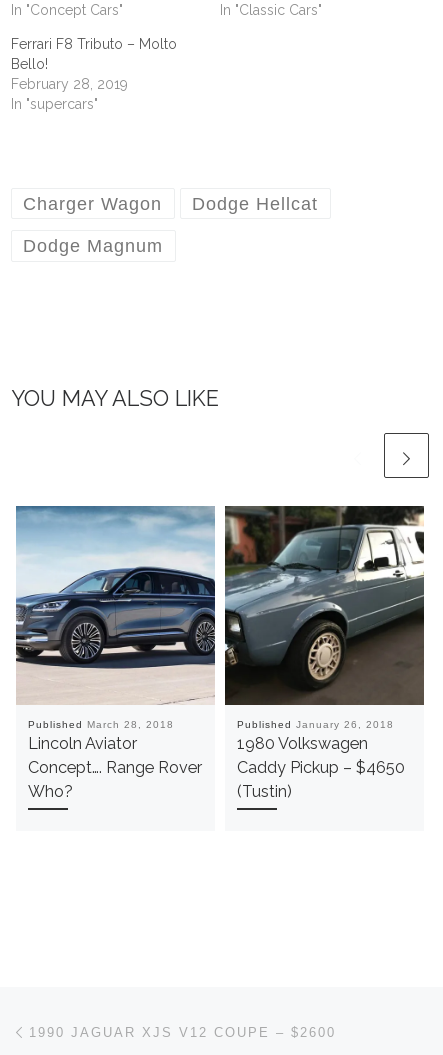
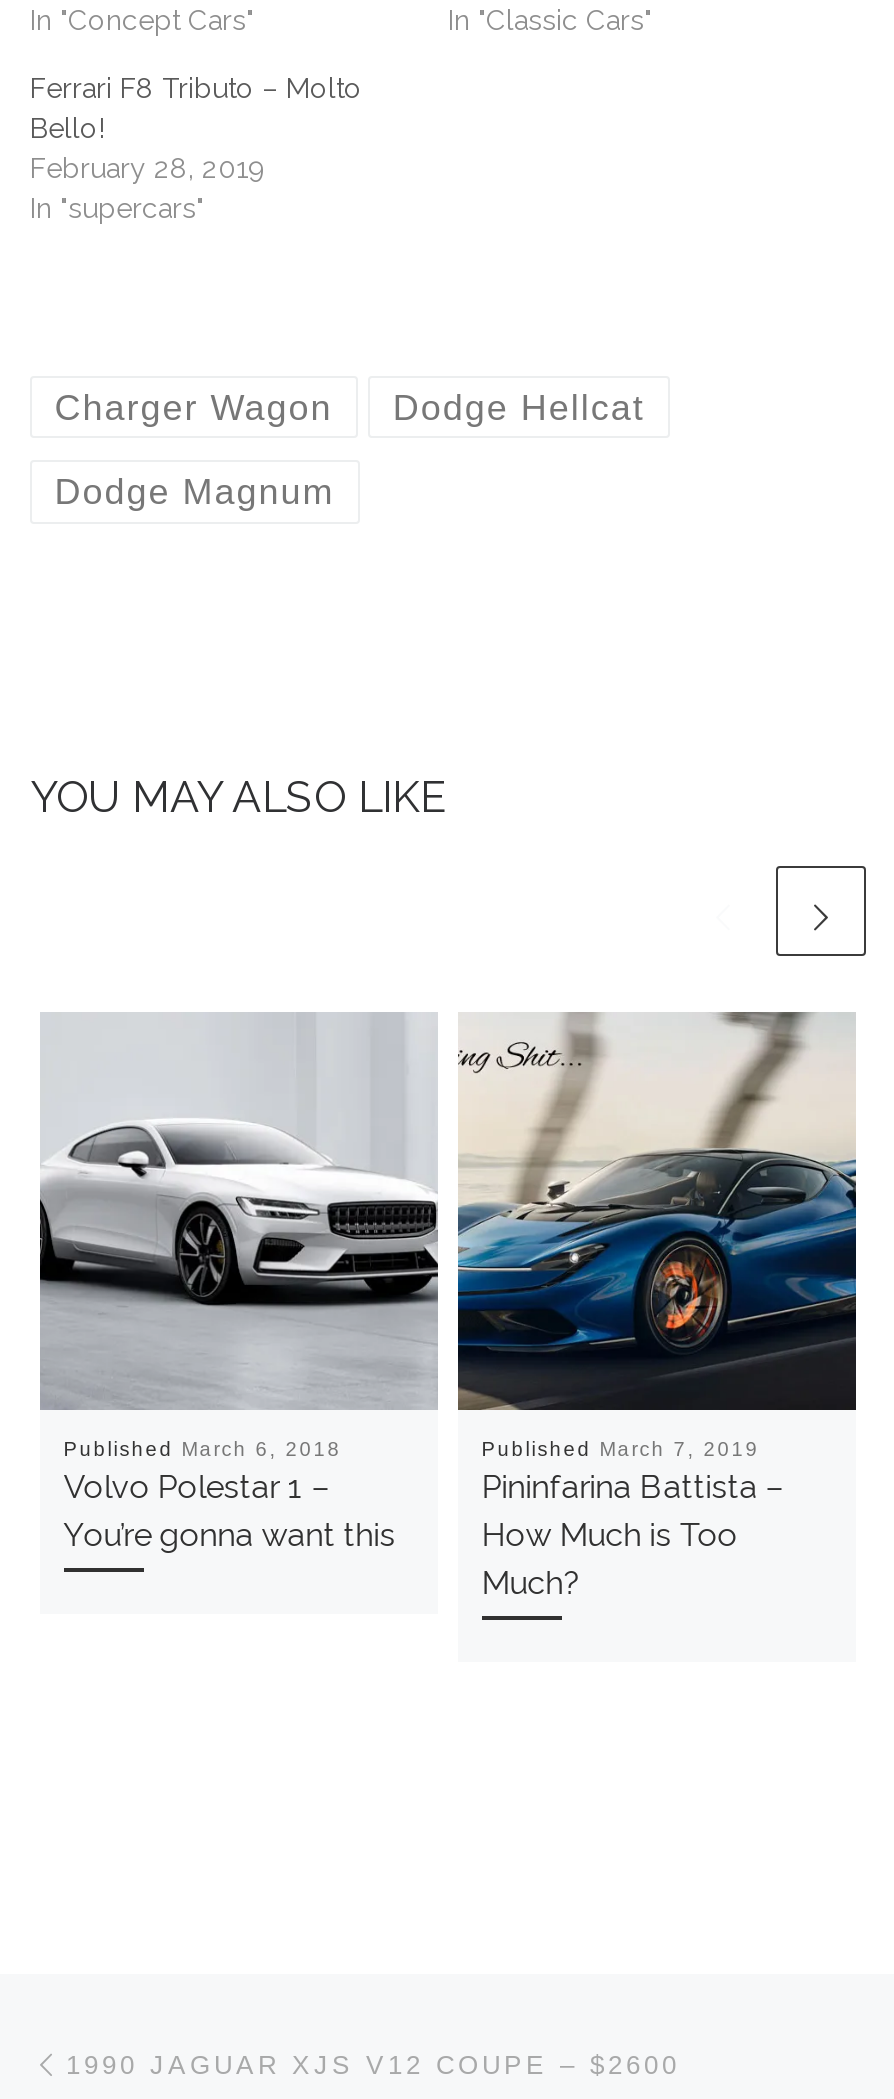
- [image]
- Published March 28, 2018
- Lincoln Aviator
- Concept…. Range Rover
- Who?
+ [image]
+ Published March 6, 2018
+ Volvo Polestar 1 –
+ You’re gonna want this

- [image]
- Published January 26, 2018
- 1980 Volkswagen
- Caddy Pickup – $4650
- (Tustin)
+ [image]
+ Published March 7, 2019
+ Pininfarina Battista –
+ How Much is Too
+ Much?
